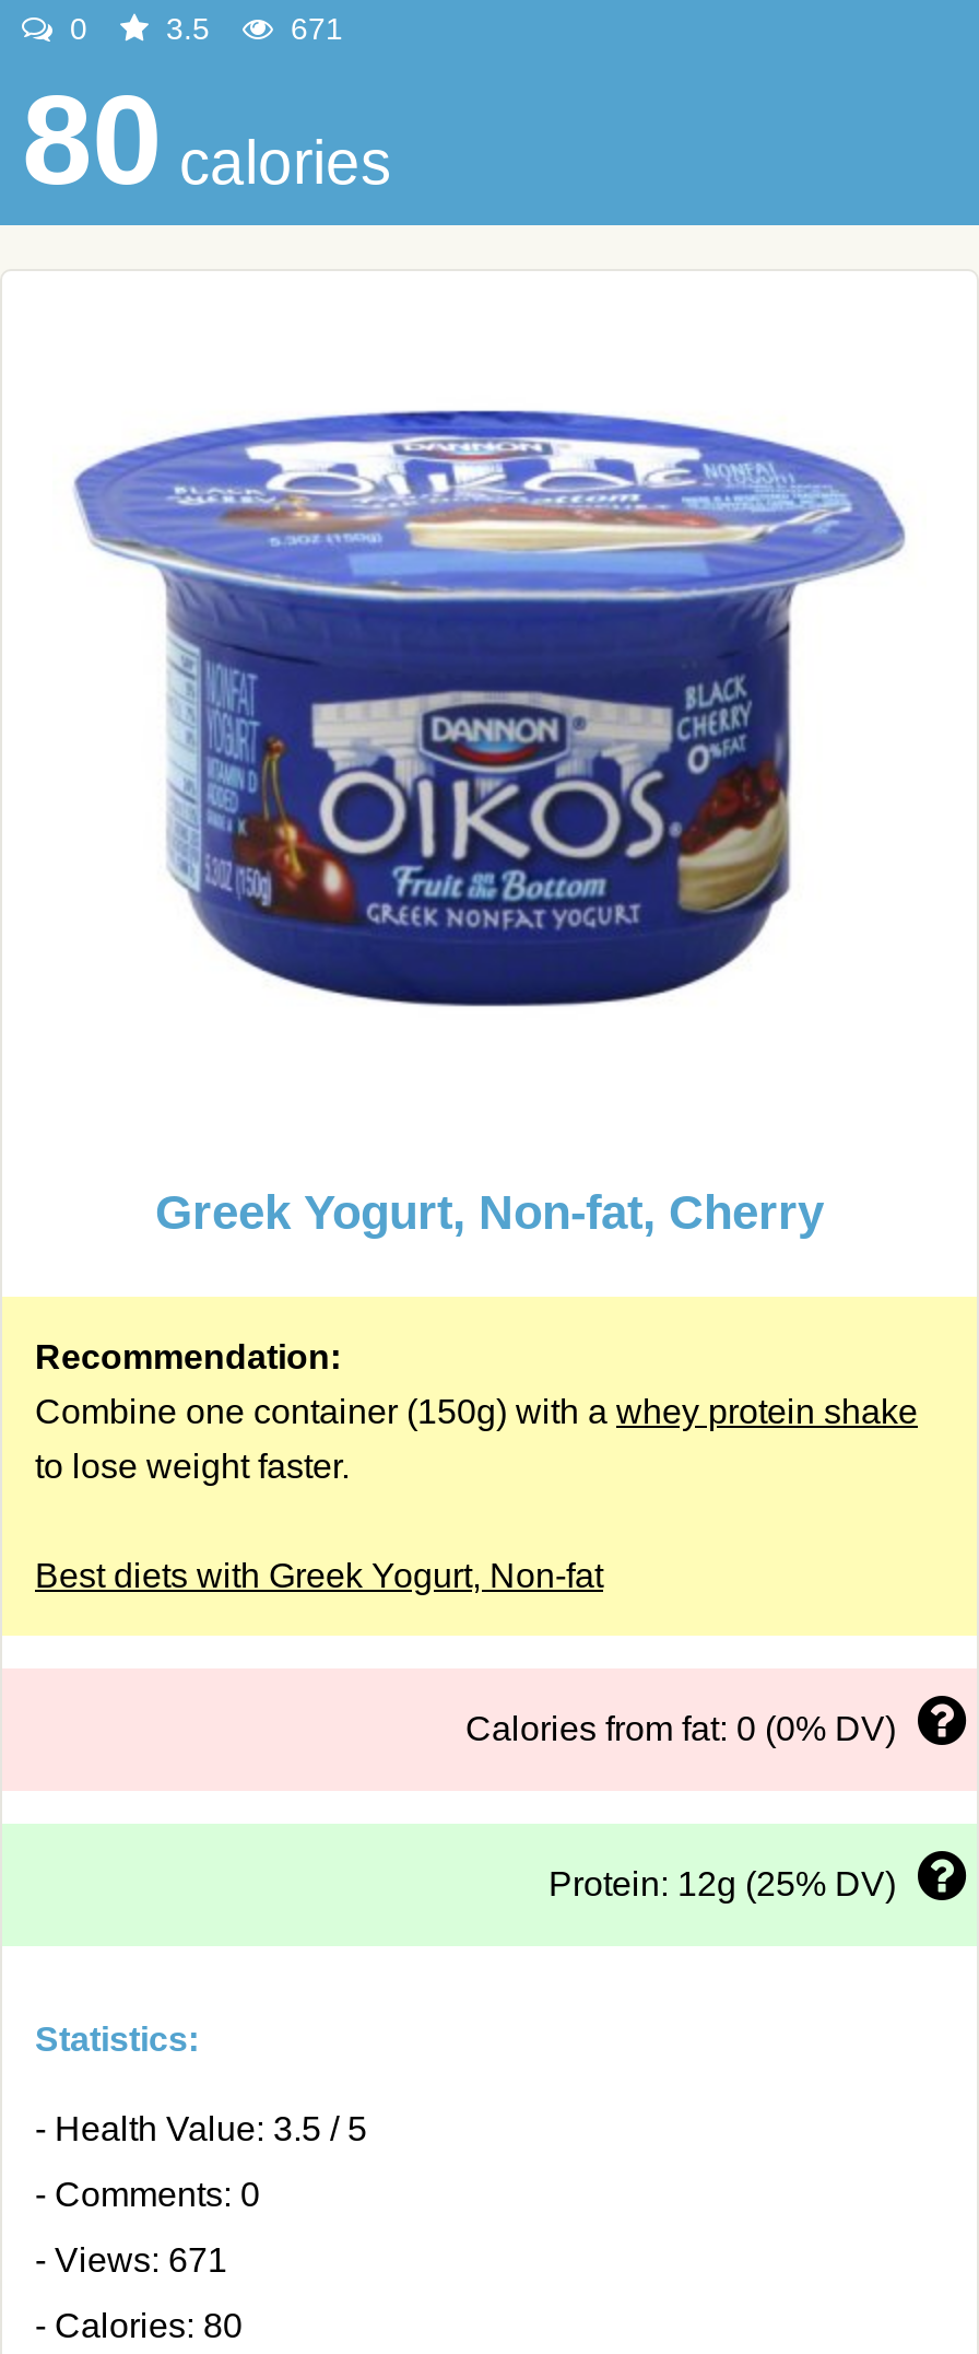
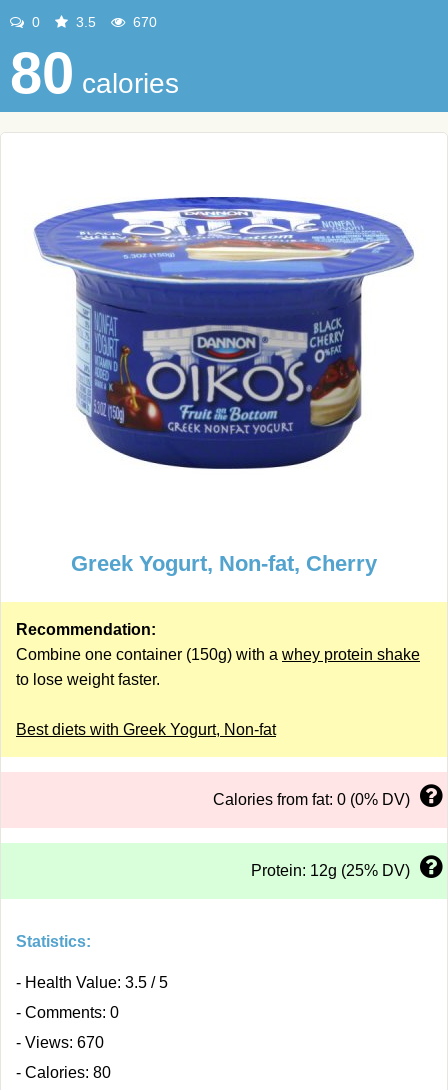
- 671
+ 670

- - Views: 671
+ - Views: 670
